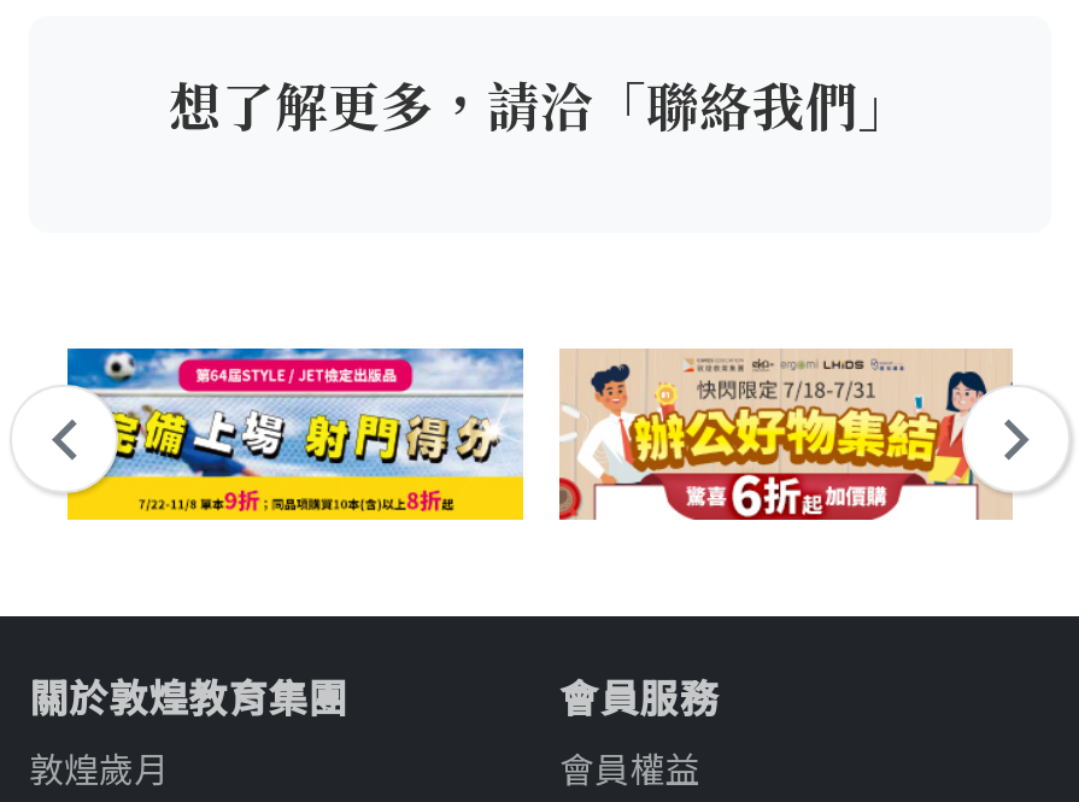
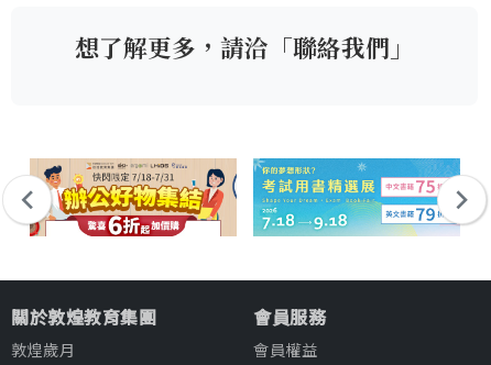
- [image]
+ [image]

- [image]
+ [image]
